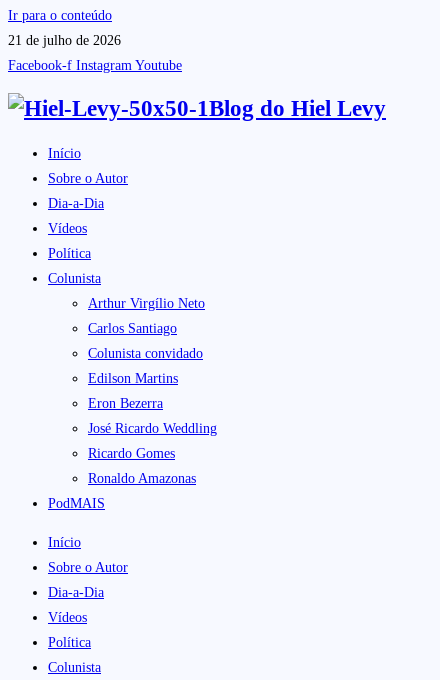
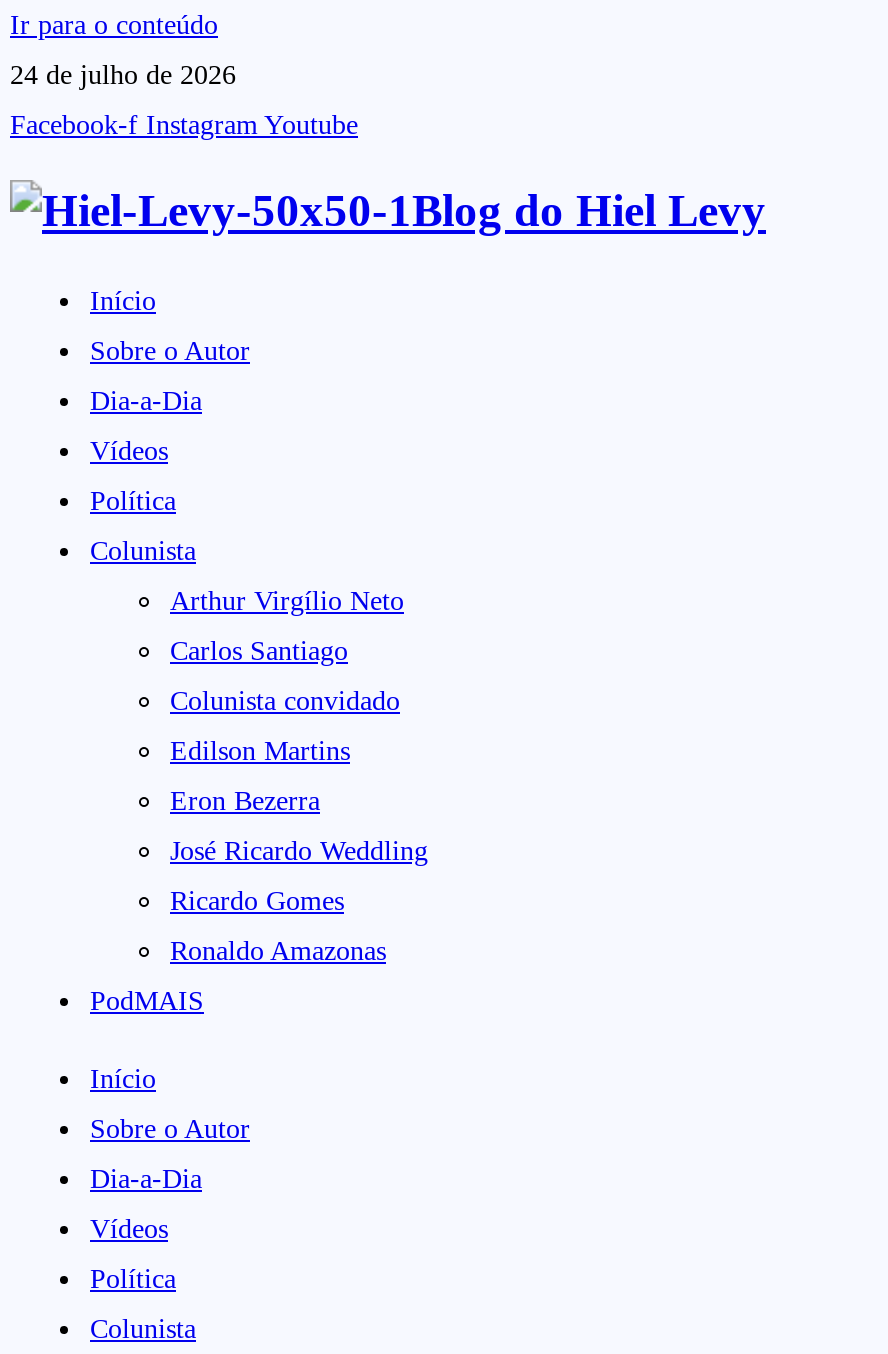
- 21 de julho de 2026
+ 24 de julho de 2026
